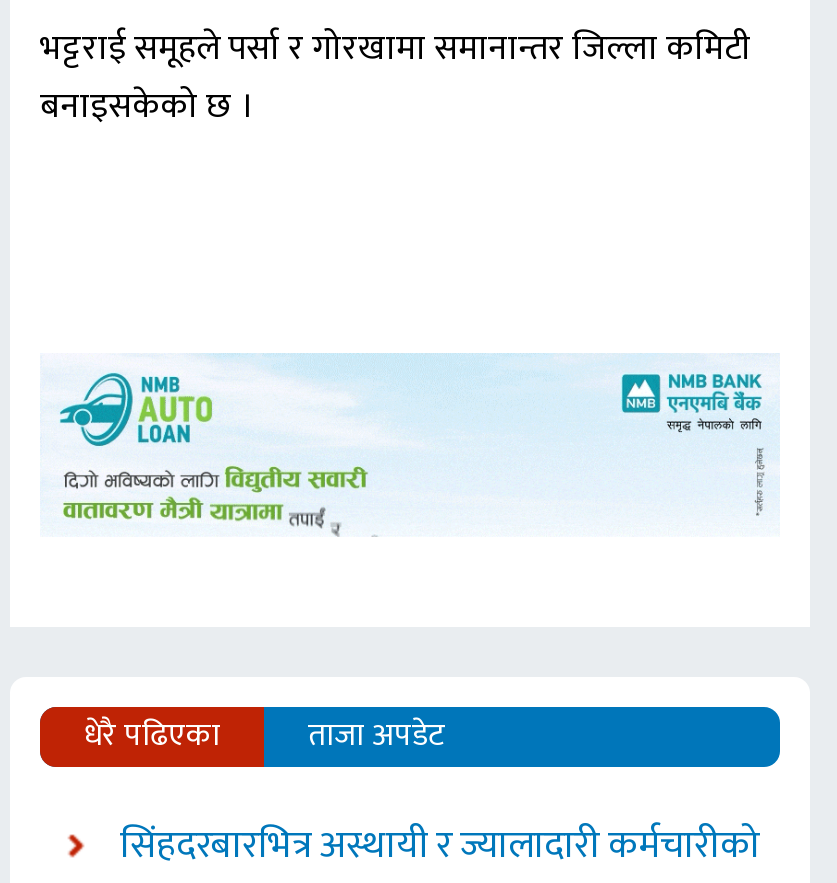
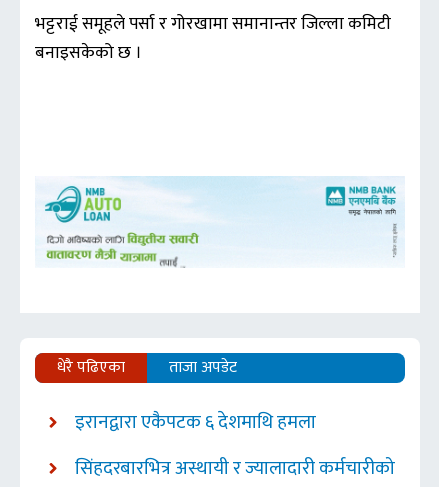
+ इरानद्वारा एकैपटक ६ देशमाथि हमला
